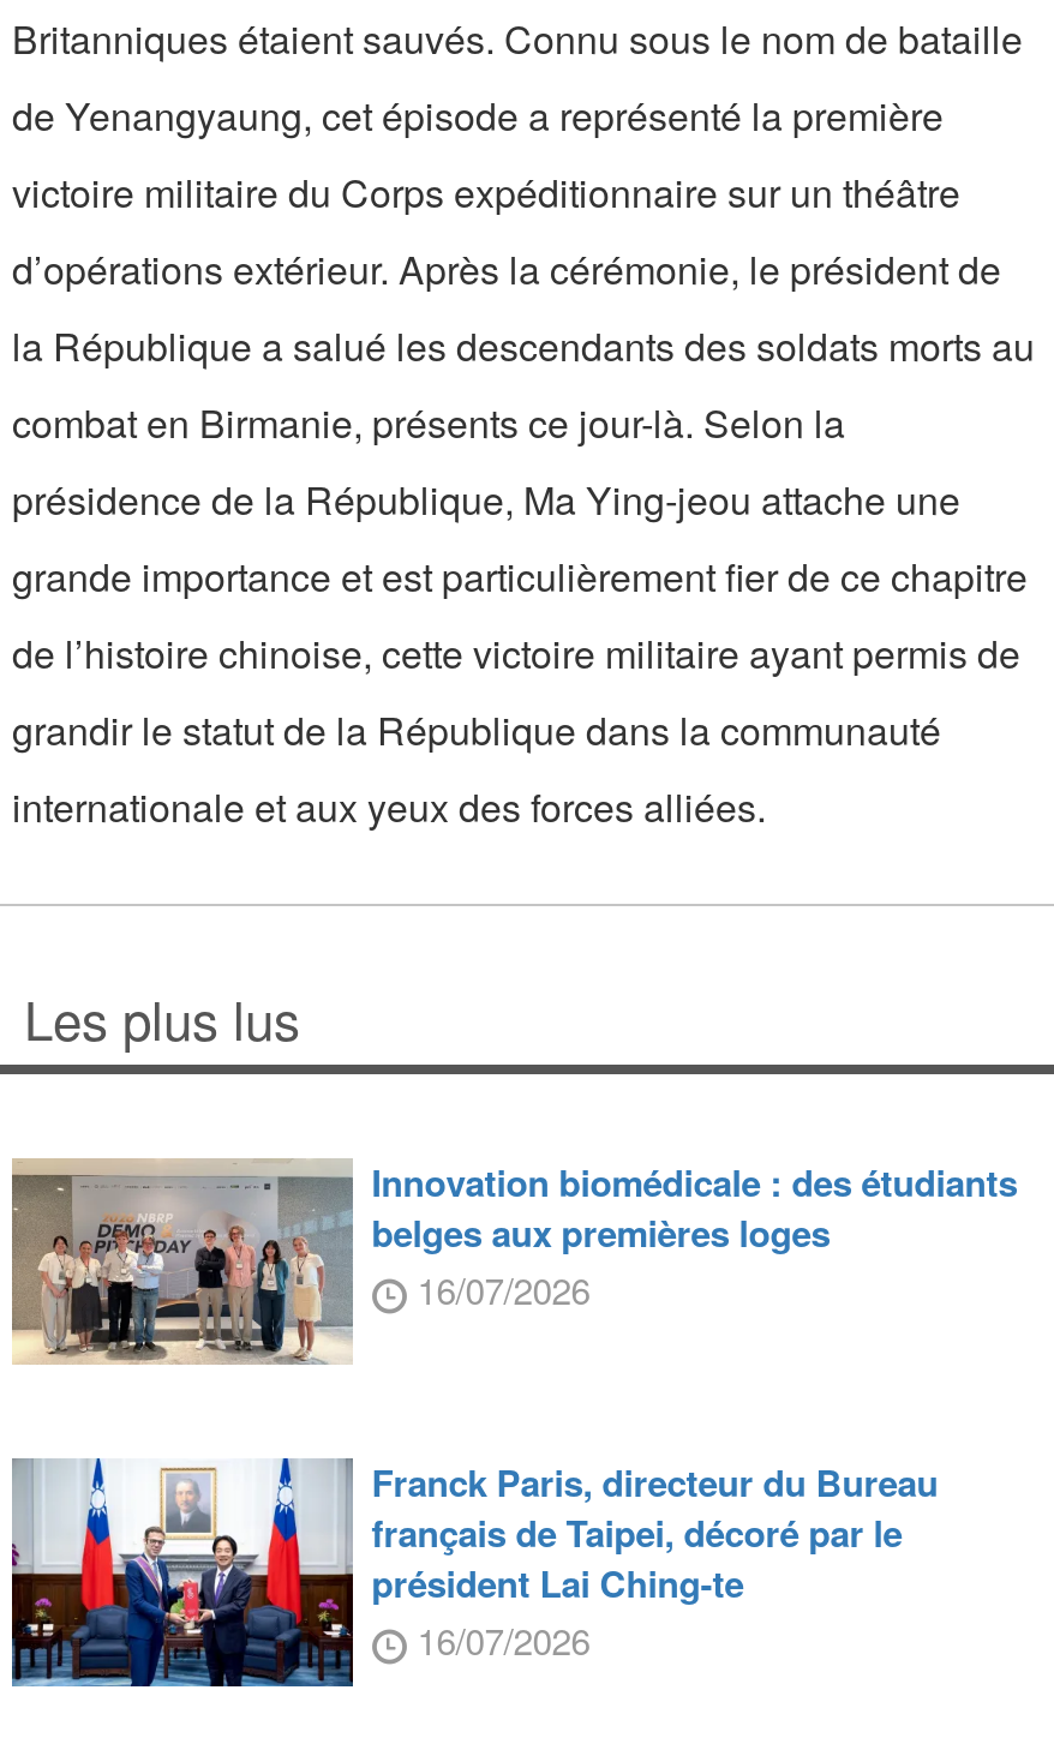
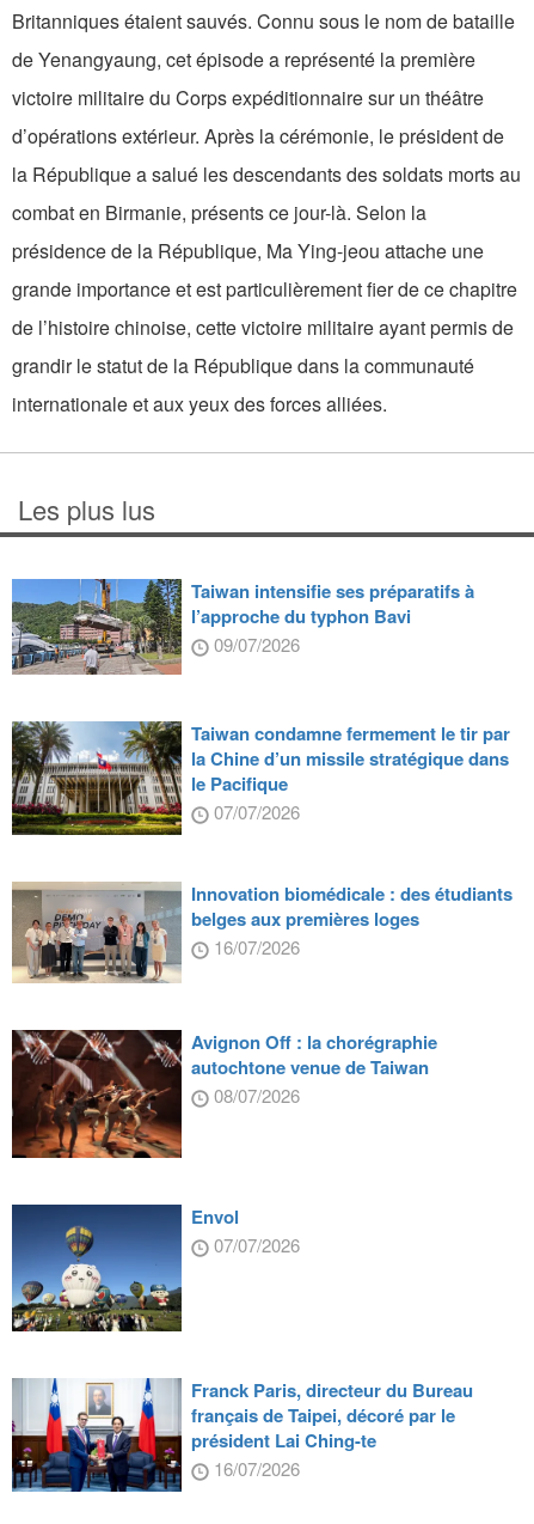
+ [image]
+ Taiwan intensifie ses préparatifs à
+ l’approche du typhon Bavi
+ 09/07/2026
+ Taiwan condamne fermement le tir par
+ la Chine d’un missile stratégique dans
+ le Pacifique
+ 07/07/2026

+ [image]

+ [image]
+ Avignon Off : la chorégraphie
+ autochtone venue de Taiwan
+ 08/07/2026

+ [image]
+ Envol
+ 07/07/2026
